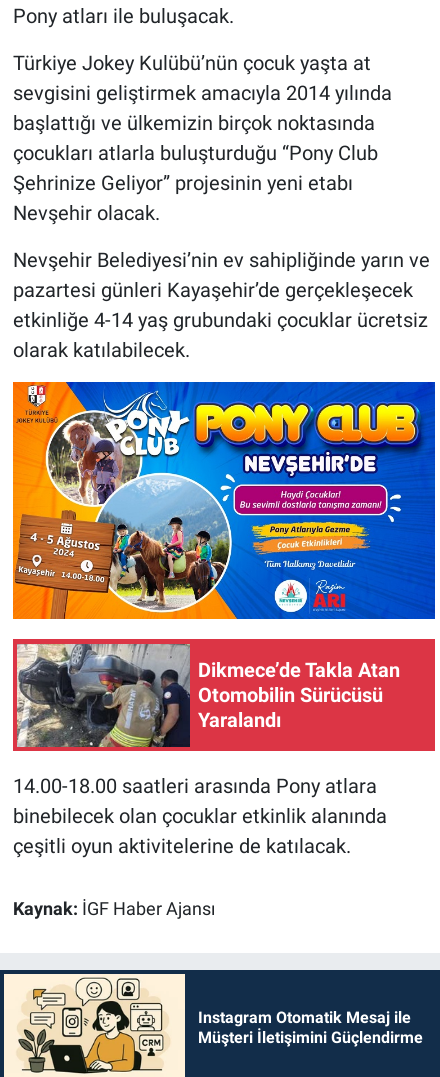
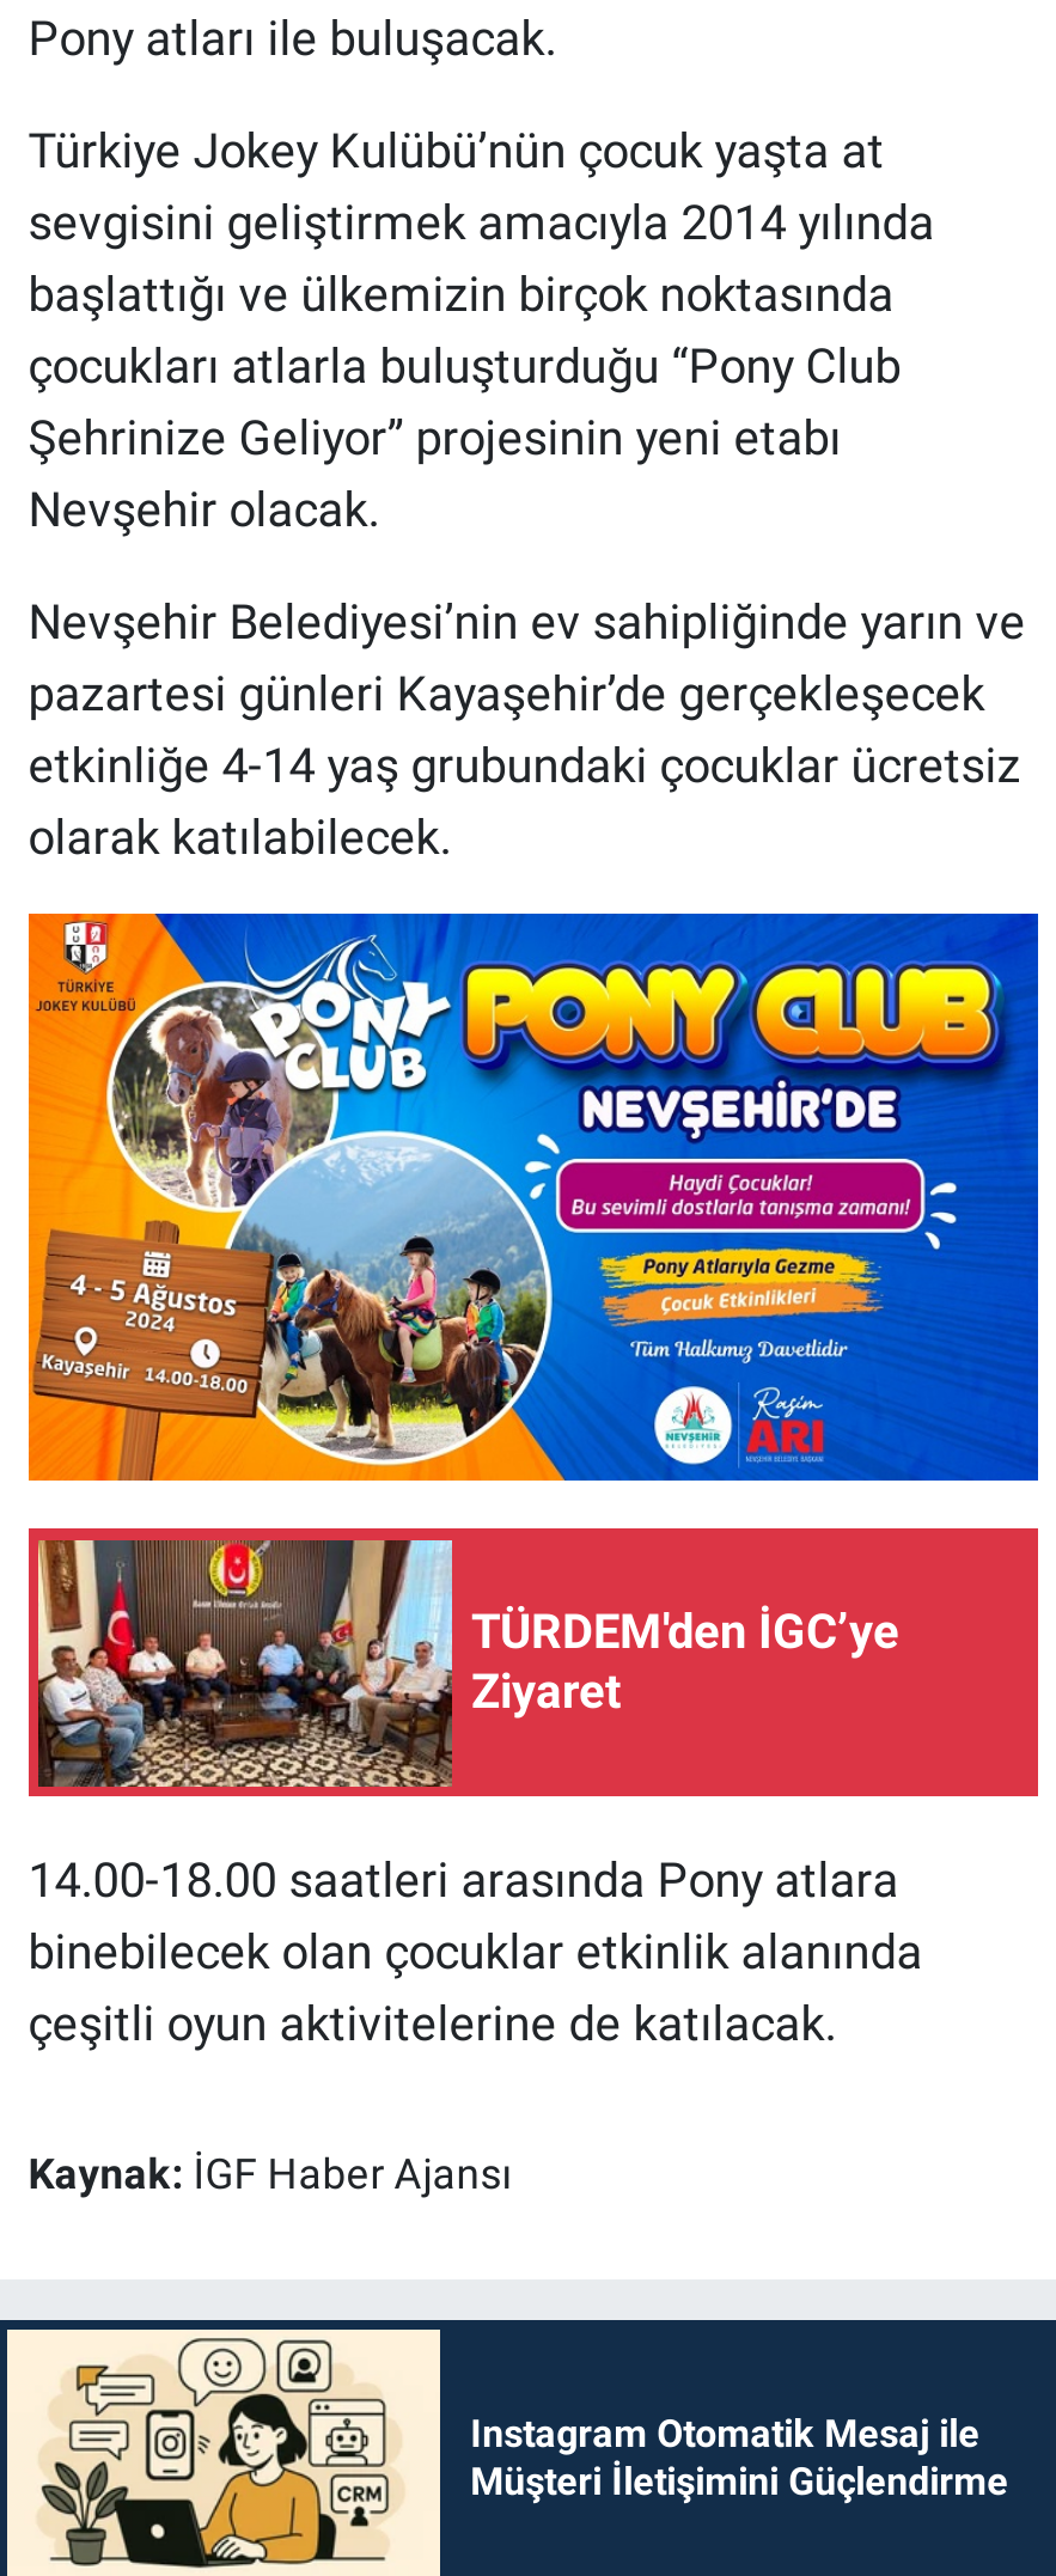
- [image]
- Dikmece’de Takla Atan
- Otomobilin Sürücüsü
- Yaralandı
+ [image]
+ TÜRDEM'den İGC’ye
+ Ziyaret
